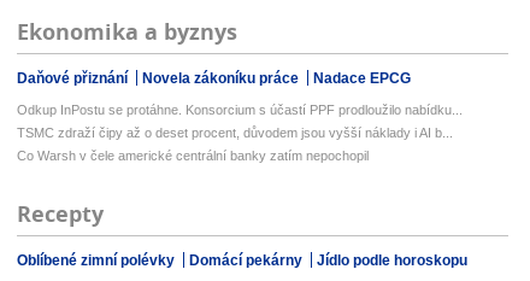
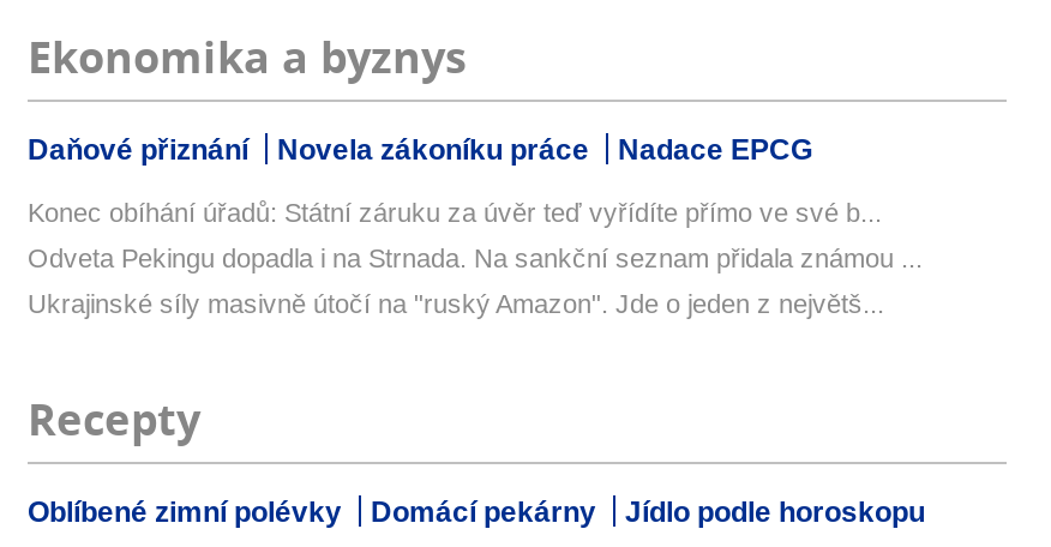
- Odkup InPostu se protáhne. Konsorcium s účastí PPF prodloužilo nabídku...
+ Konec obíhání úřadů: Státní záruku za úvěr teď vyřídíte přímo ve své b...

- TSMC zdraží čipy až o deset procent, důvodem jsou vyšší náklady i AI b...
+ Odveta Pekingu dopadla i na Strnada. Na sankční seznam přidala známou ...

- Co Warsh v čele americké centrální banky zatím nepochopil
+ Ukrajinské síly masivně útočí na "ruský Amazon". Jde o jeden z největš...
